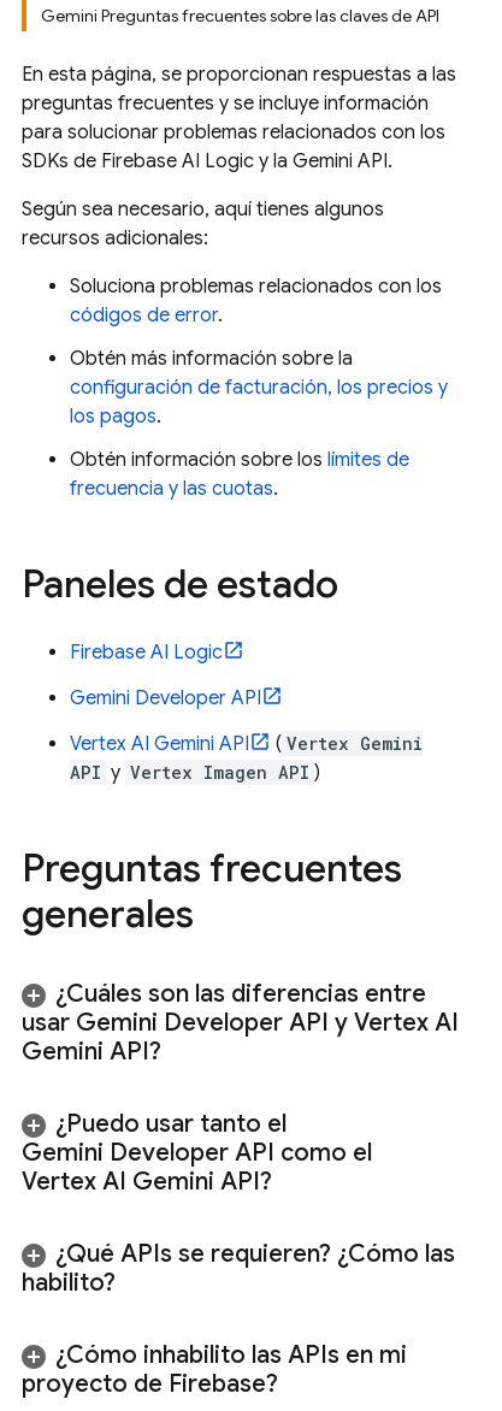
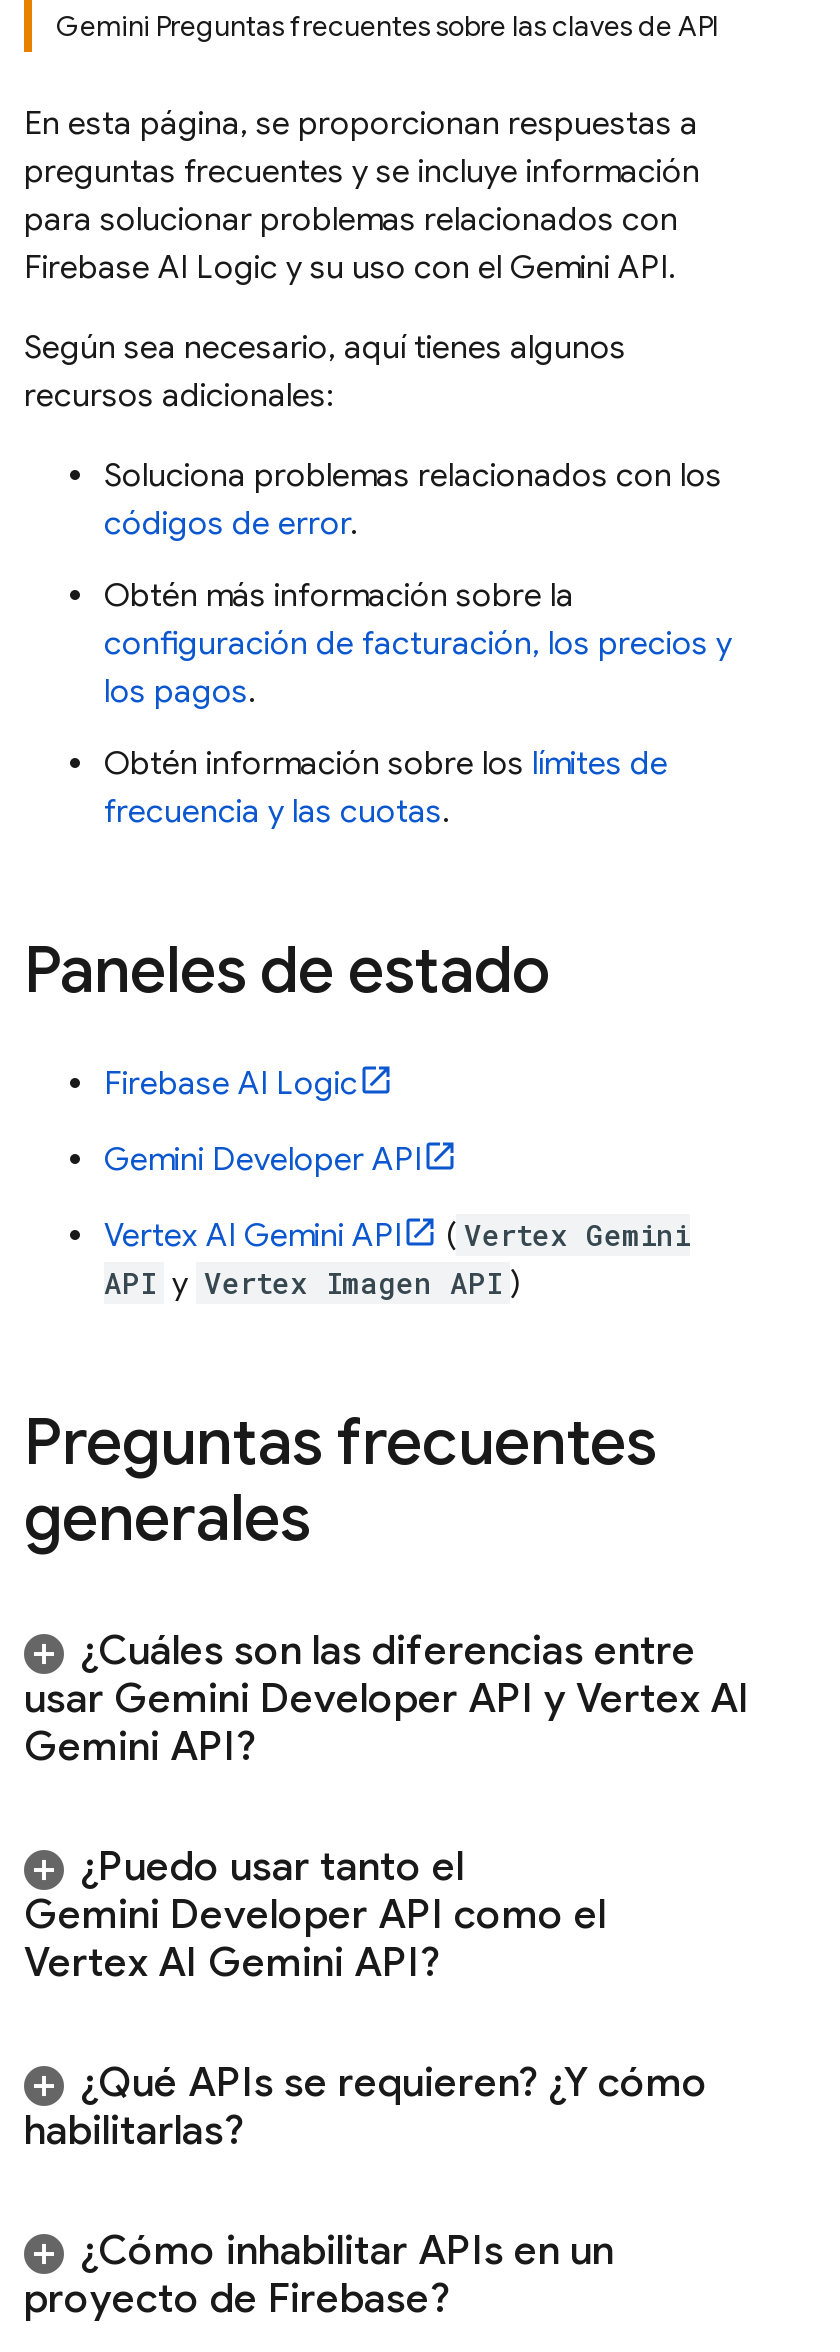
- En esta página, se proporcionan respuestas a las
+ En esta página, se proporcionan respuestas a

- para solucionar problemas relacionados con los
- SDKs de Firebase AI Logic y la Gemini API.
+ para solucionar problemas relacionados con
+ Firebase AI Logic y su uso con el Gemini API.

- ¿Qué APIs se requieren? ¿Cómo las
- habilito?
+ ¿Qué APIs se requieren? ¿Y cómo
+ habilitarlas?

- ¿Cómo inhabilito las APIs en mi
+ ¿Cómo inhabilitar APIs en un
